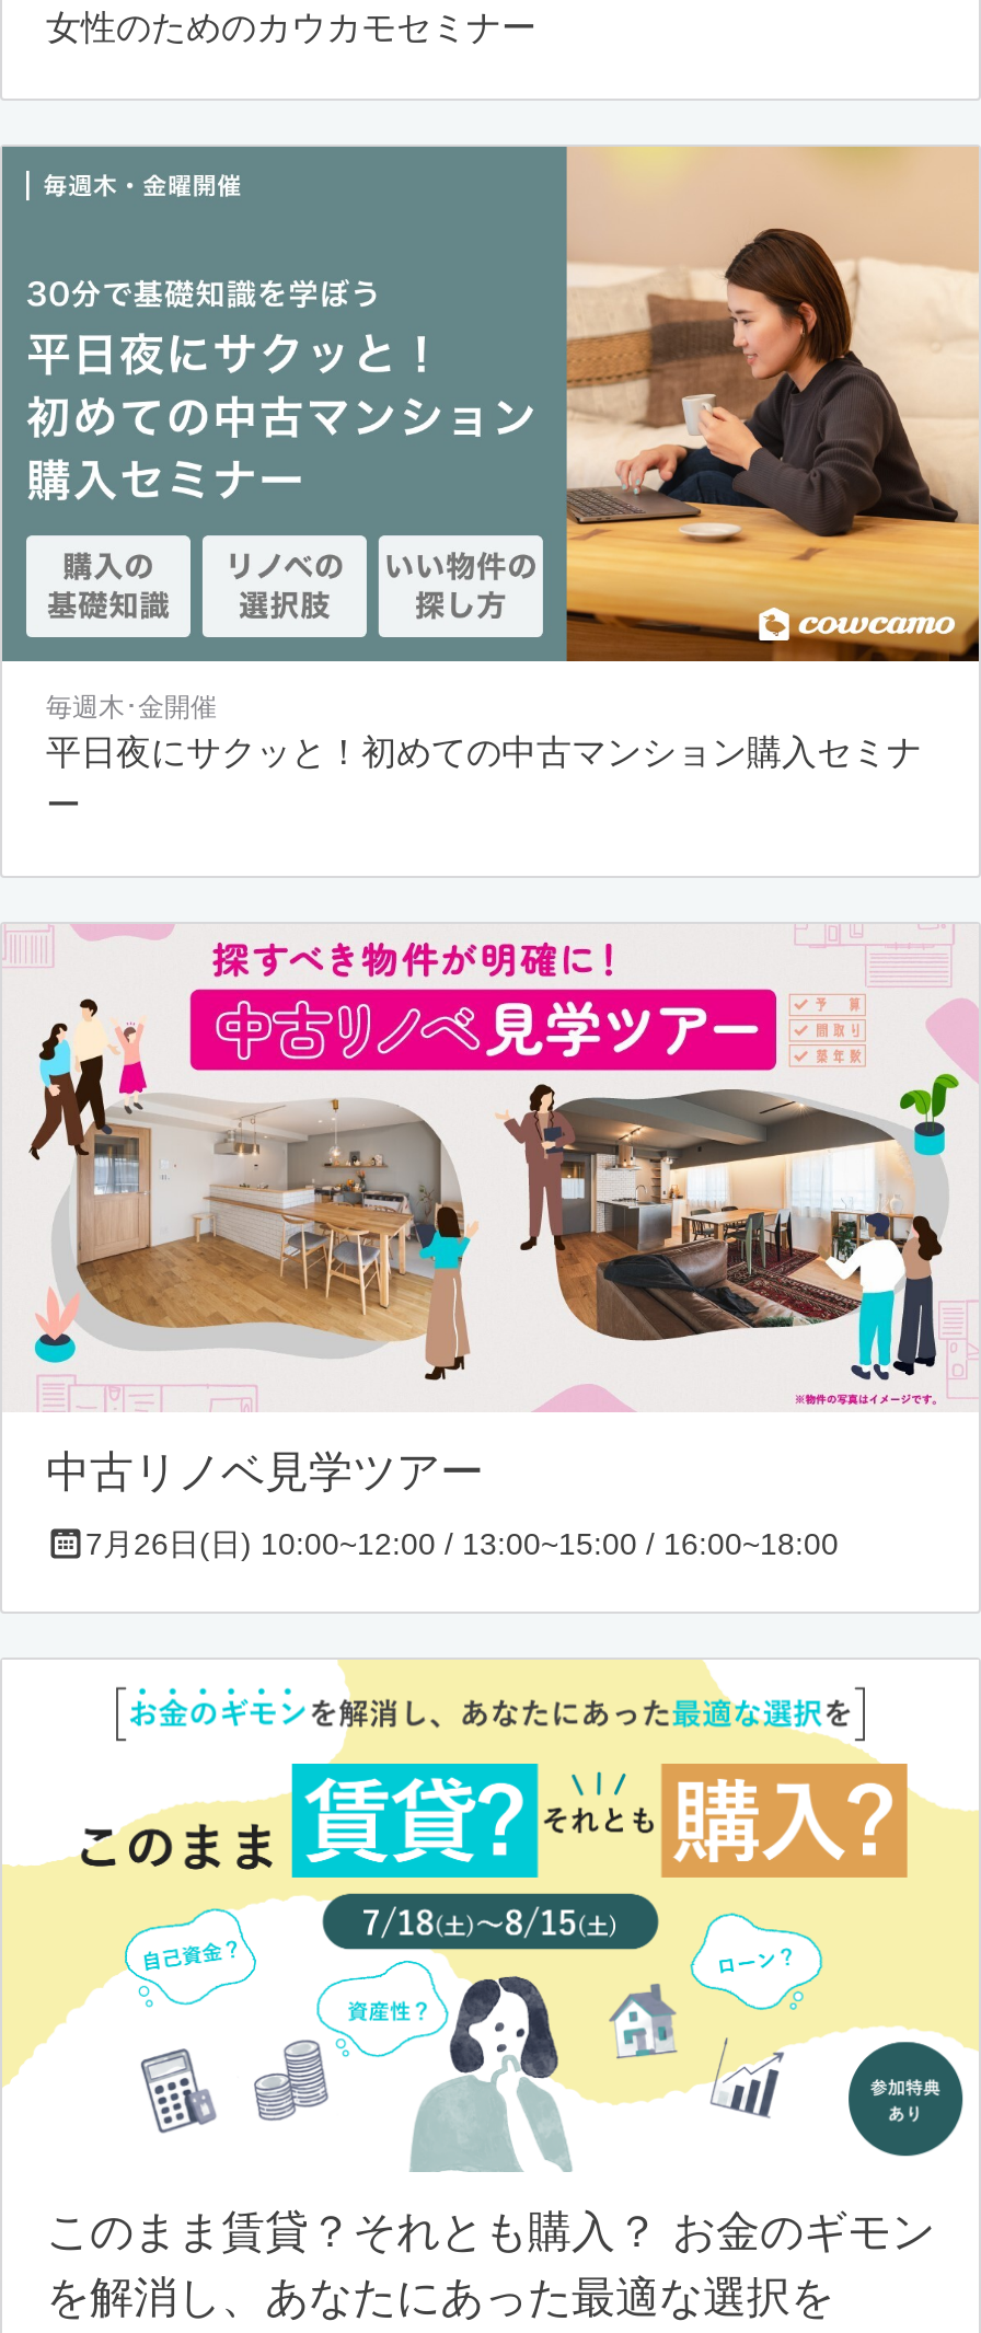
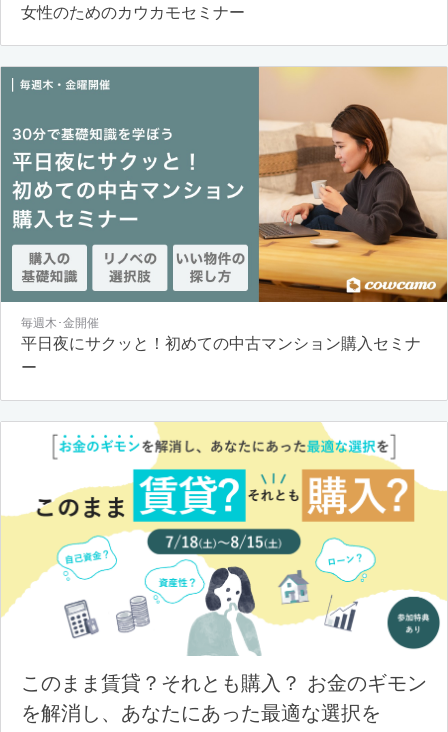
- [image]
- 中古リノベ見学ツアー
- 7月26日(日) 10:00~12:00 / 13:00~15:00 / 16:00~18:00
